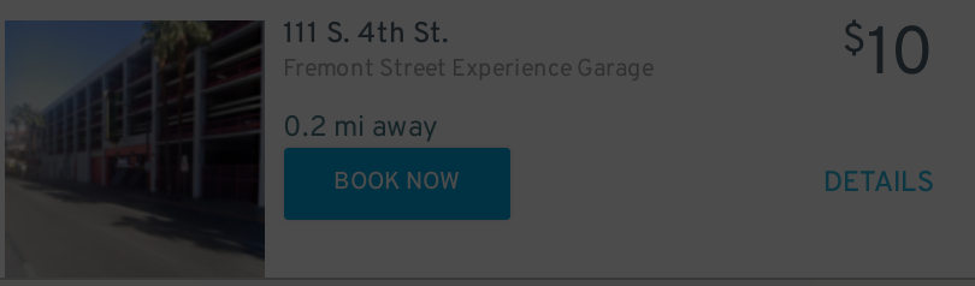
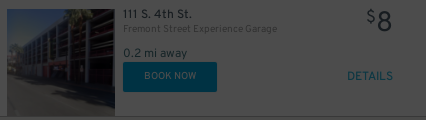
- $10
+ $8
